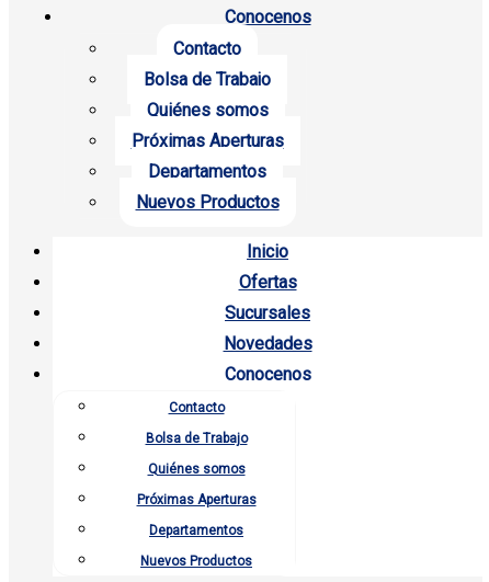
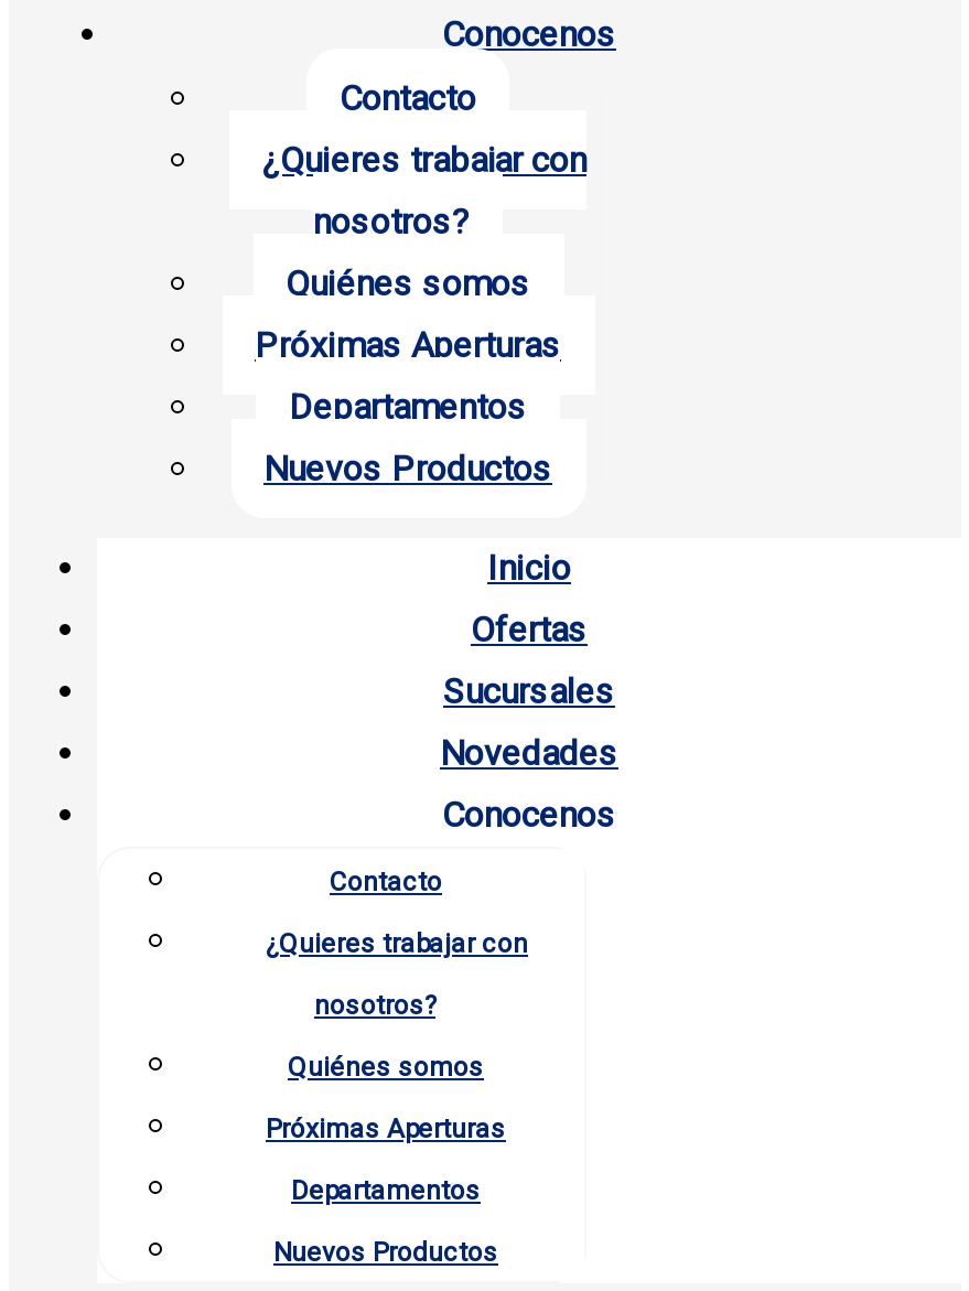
- Bolsa de Trabajo
+ ¿Quieres trabajar con
+ nosotros?

- Bolsa de Trabajo
+ ¿Quieres trabajar con
+ nosotros?
